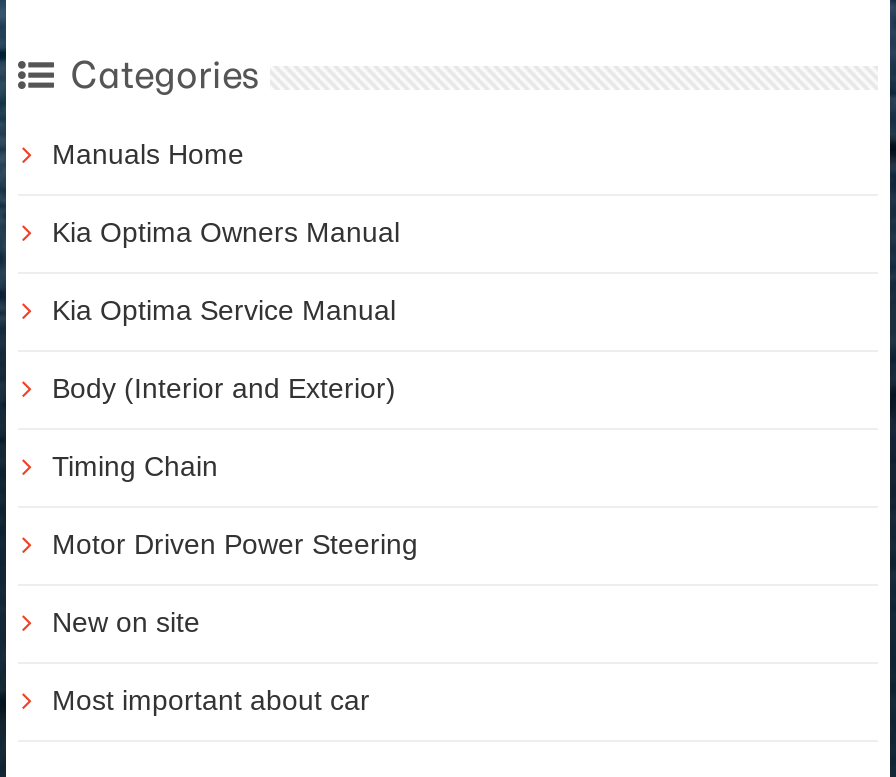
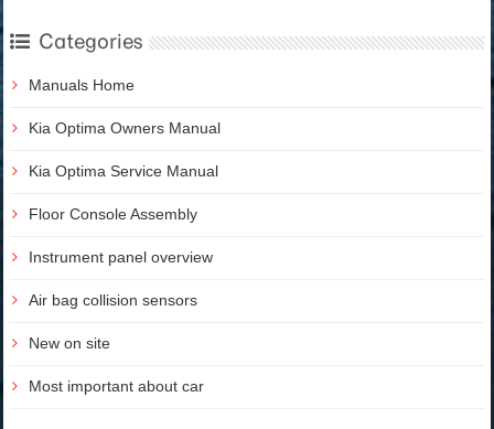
- Body (Interior and Exterior)
+ Floor Console Assembly

- Timing Chain
+ Instrument panel overview

- Motor Driven Power Steering
+ Air bag collision sensors
